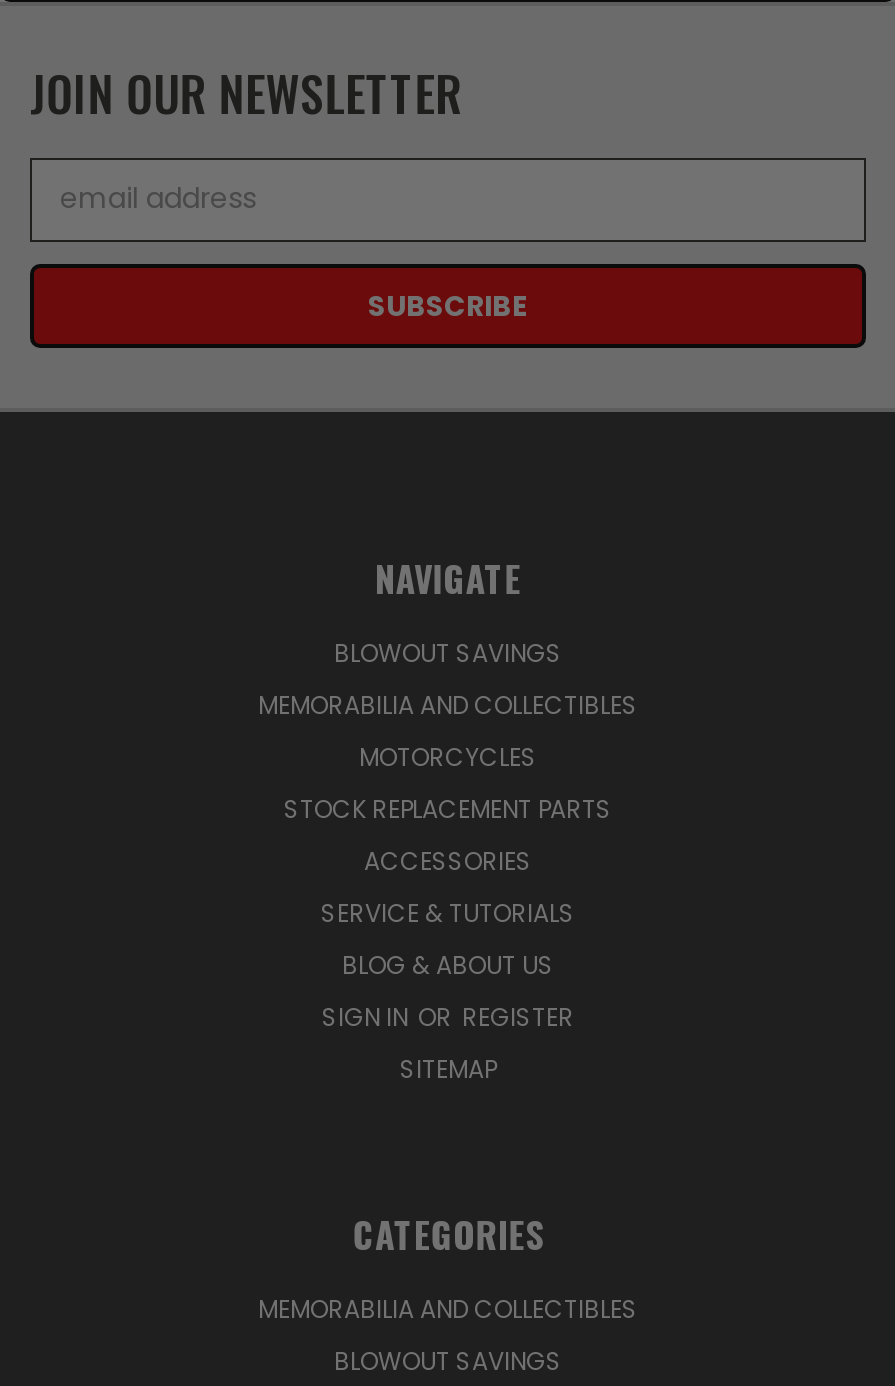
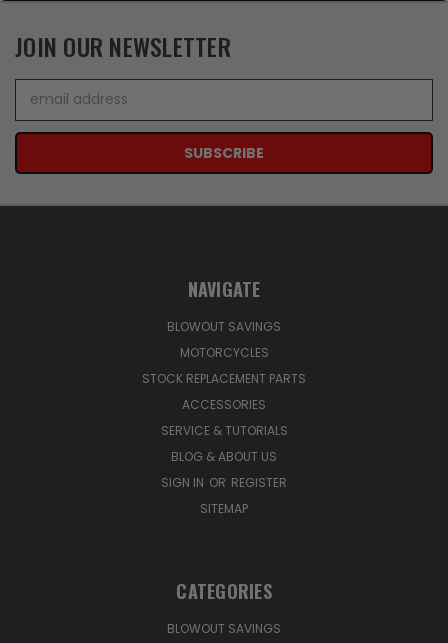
- MEMORABILIA AND COLLECTIBLES

- MEMORABILIA AND COLLECTIBLES
